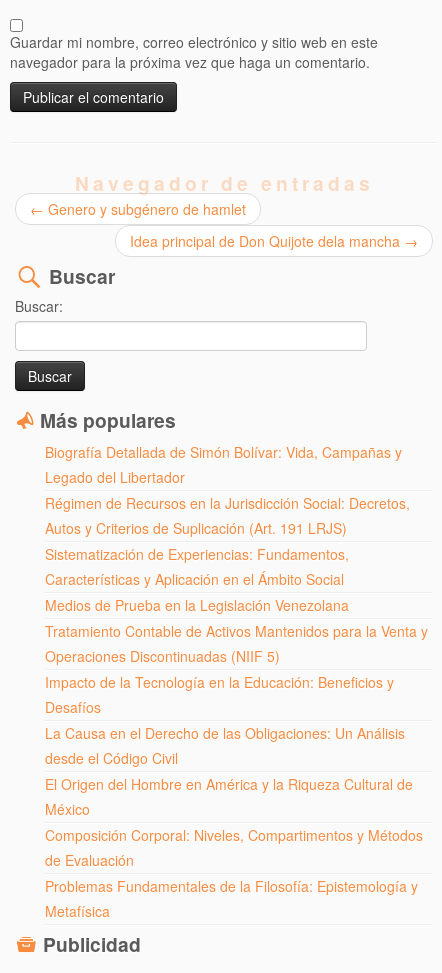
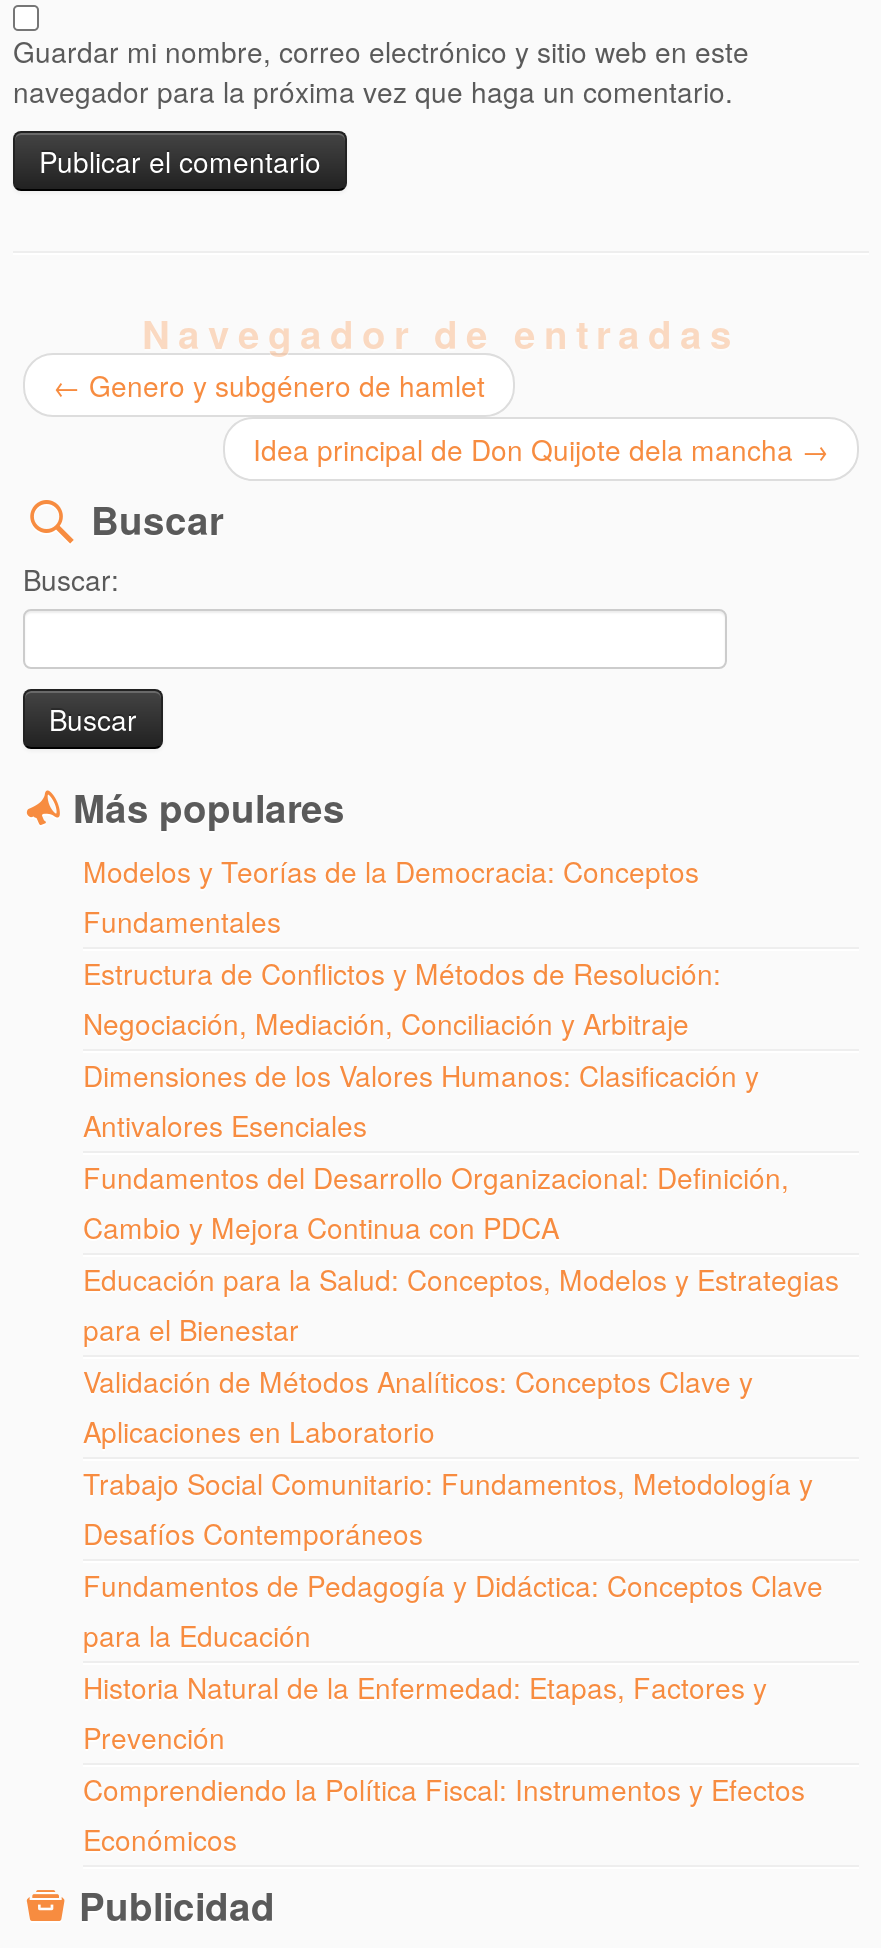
- Biografía Detallada de Simón Bolívar: Vida, Campañas y
- Legado del Libertador
- Régimen de Recursos en la Jurisdicción Social: Decretos,
- Autos y Criterios de Suplicación (Art. 191 LRJS)
- Sistematización de Experiencias: Fundamentos,
- Características y Aplicación en el Ámbito Social
- Medios de Prueba en la Legislación Venezolana
- Tratamiento Contable de Activos Mantenidos para la Venta y
- Operaciones Discontinuadas (NIIF 5)
- Impacto de la Tecnología en la Educación: Beneficios y
- Desafíos
- La Causa en el Derecho de las Obligaciones: Un Análisis
- desde el Código Civil
- El Origen del Hombre en América y la Riqueza Cultural de
- México
- Composición Corporal: Niveles, Compartimentos y Métodos
- de Evaluación
- Problemas Fundamentales de la Filosofía: Epistemología y
- Metafísica
+ Modelos y Teorías de la Democracia: Conceptos
+ Fundamentales
+ Estructura de Conflictos y Métodos de Resolución:
+ Negociación, Mediación, Conciliación y Arbitraje
+ Dimensiones de los Valores Humanos: Clasificación y
+ Antivalores Esenciales
+ Fundamentos del Desarrollo Organizacional: Definición,
+ Cambio y Mejora Continua con PDCA
+ Educación para la Salud: Conceptos, Modelos y Estrategias
+ para el Bienestar
+ Validación de Métodos Analíticos: Conceptos Clave y
+ Aplicaciones en Laboratorio
+ Trabajo Social Comunitario: Fundamentos, Metodología y
+ Desafíos Contemporáneos
+ Fundamentos de Pedagogía y Didáctica: Conceptos Clave
+ para la Educación
+ Historia Natural de la Enfermedad: Etapas, Factores y
+ Prevención
+ Comprendiendo la Política Fiscal: Instrumentos y Efectos
+ Económicos
